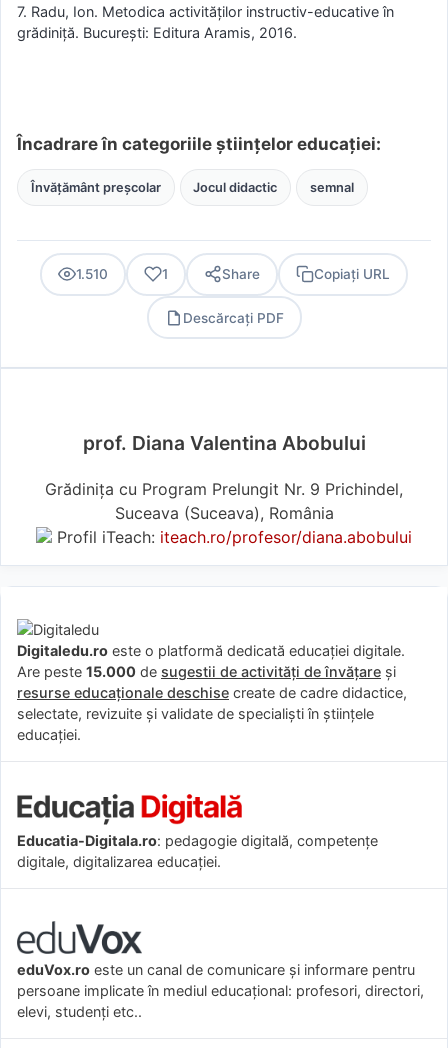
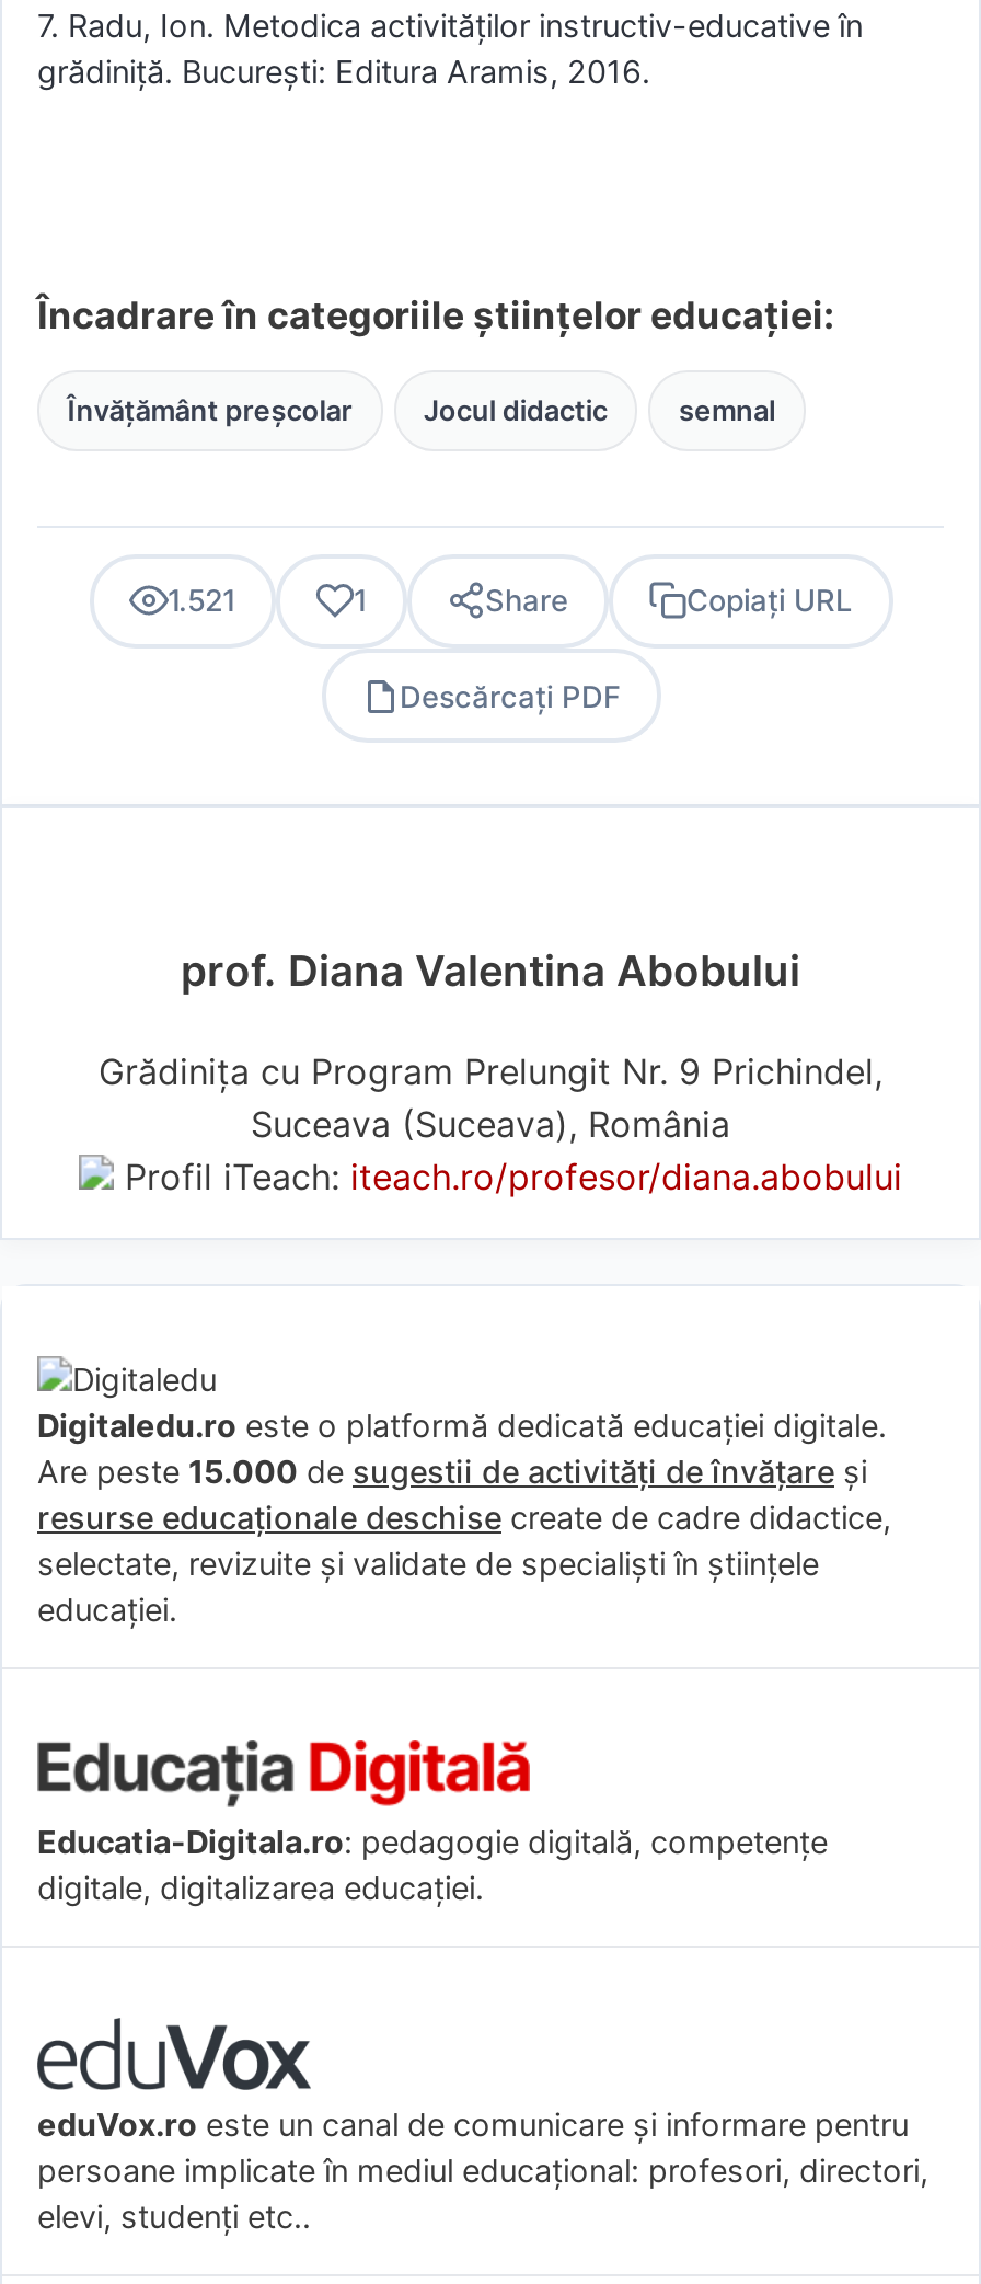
- 1.510
+ 1.521
